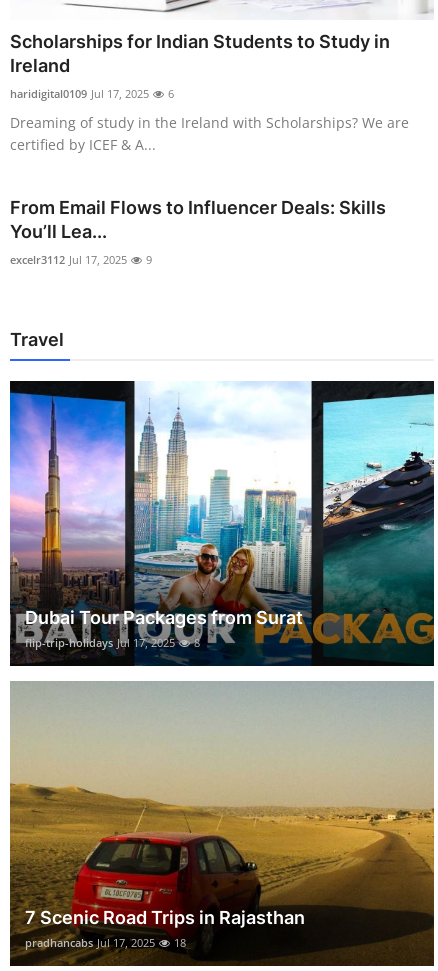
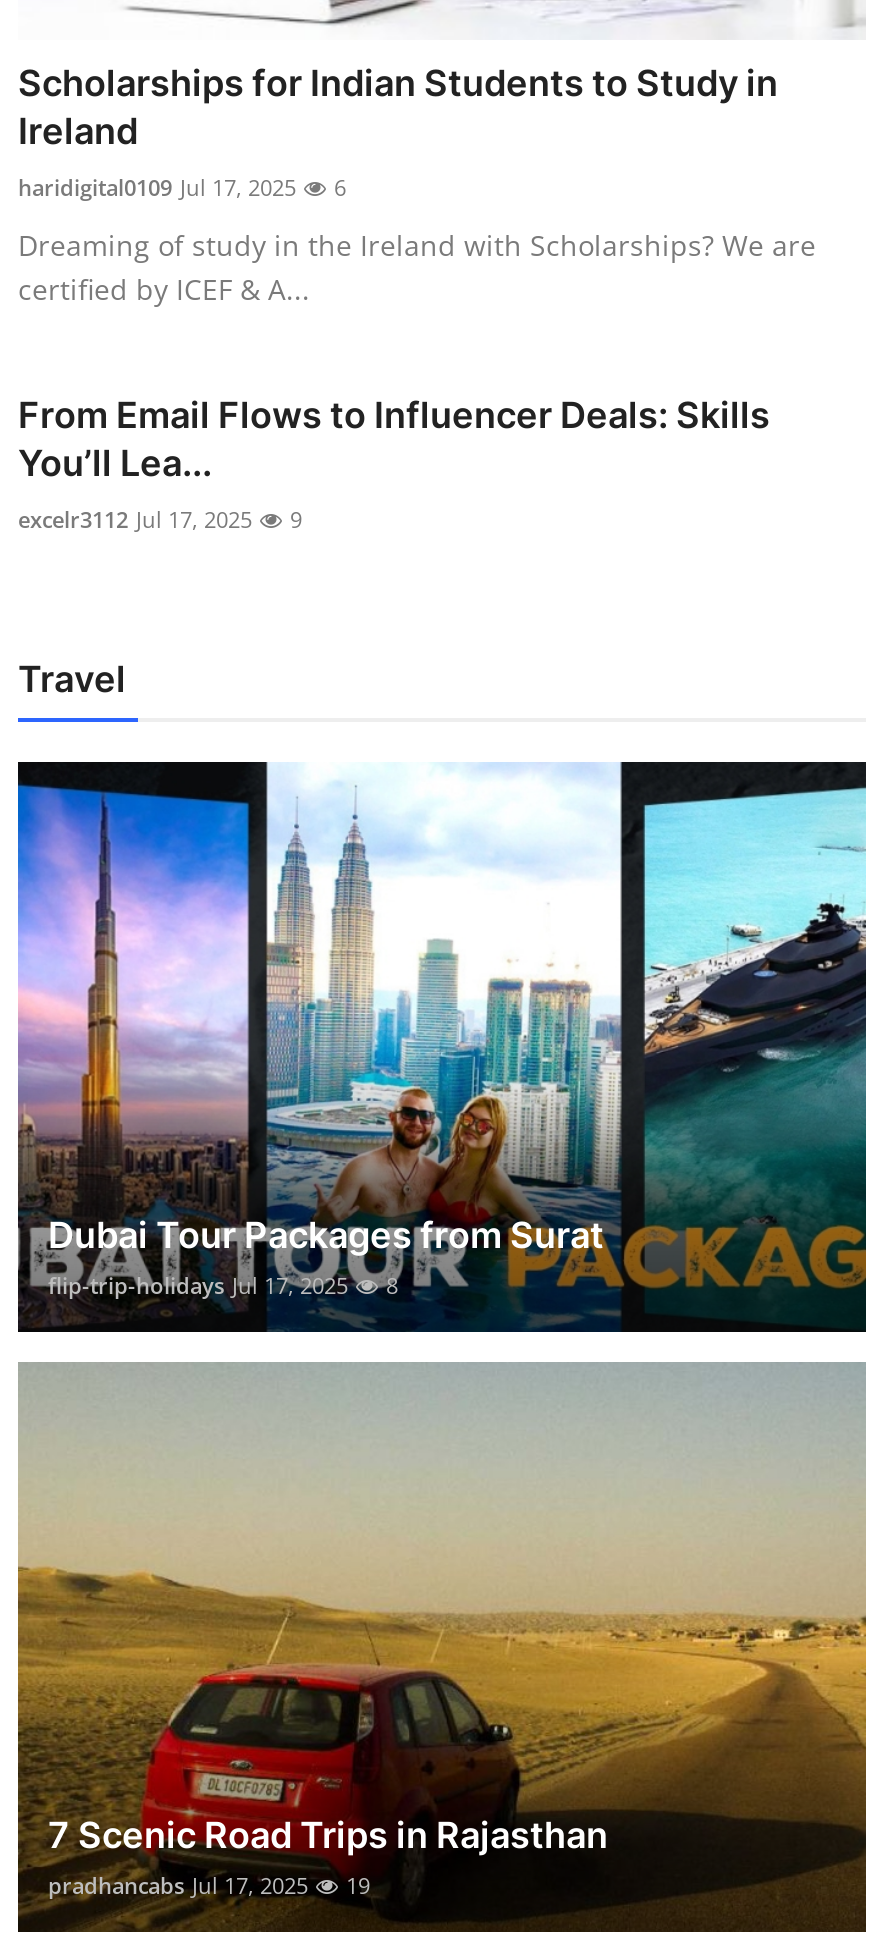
- pradhancabs Jul 17, 2025 18
+ pradhancabs Jul 17, 2025 19
